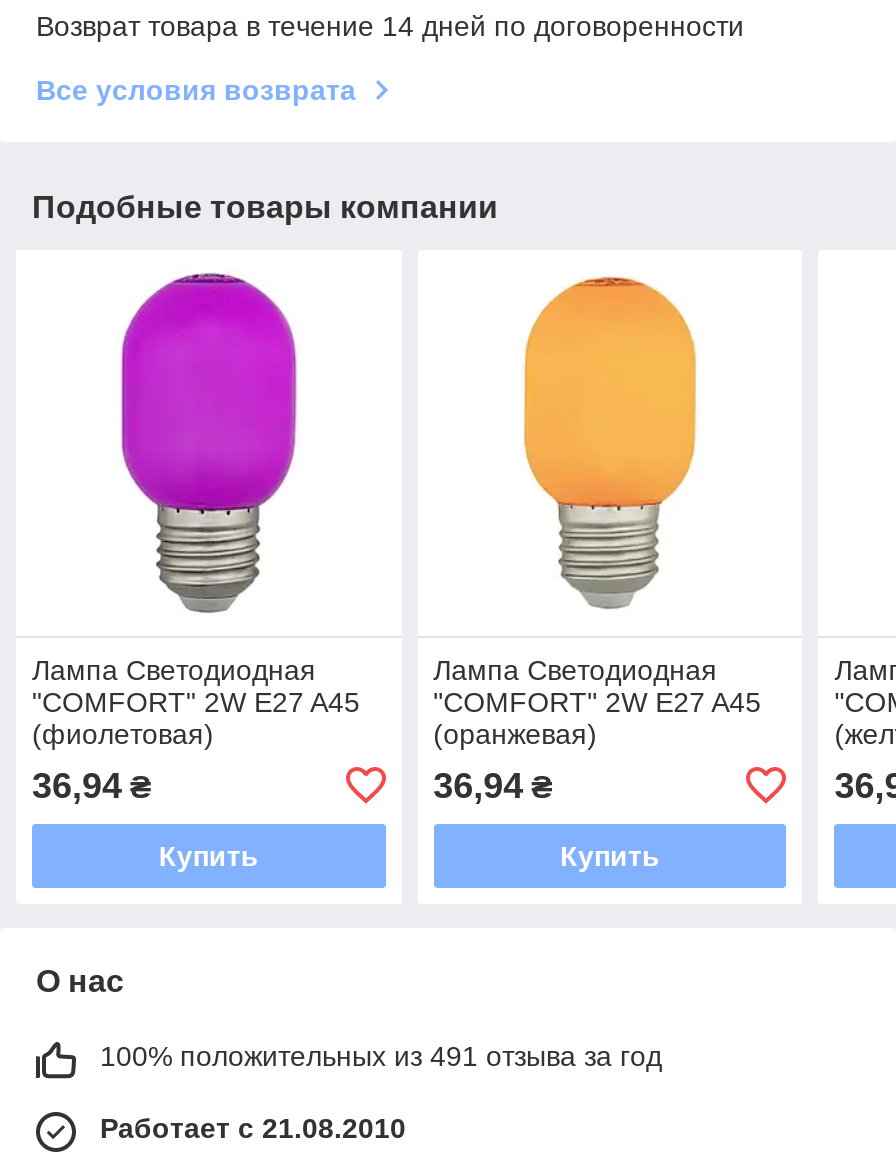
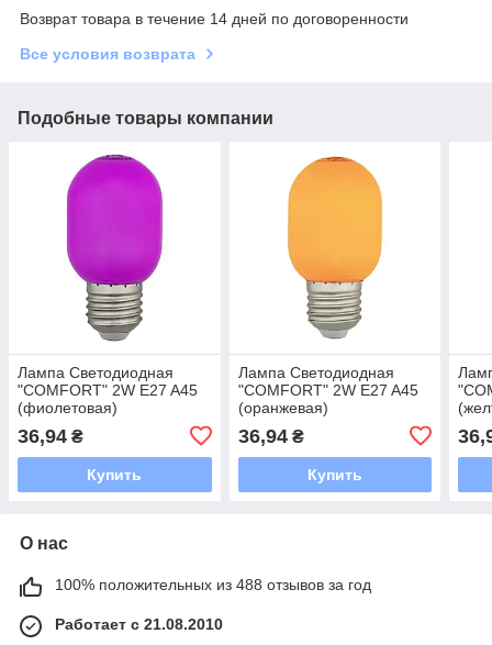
- 100% положительных из 491 отзыва за год
+ 100% положительных из 488 отзывов за год
